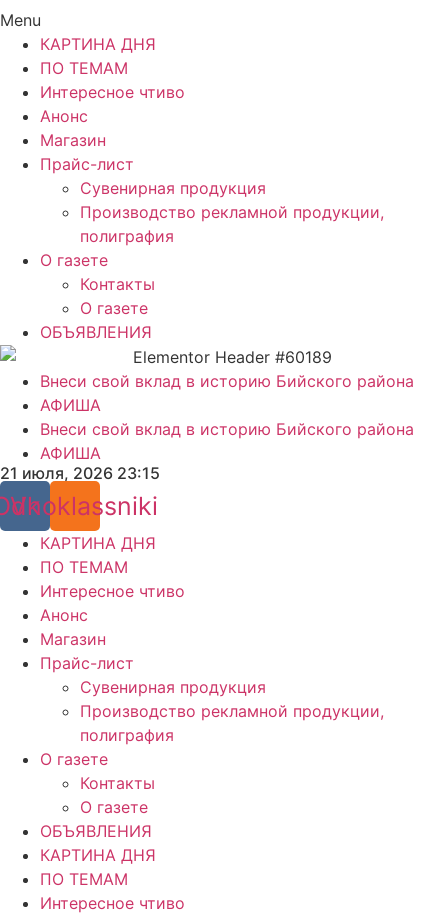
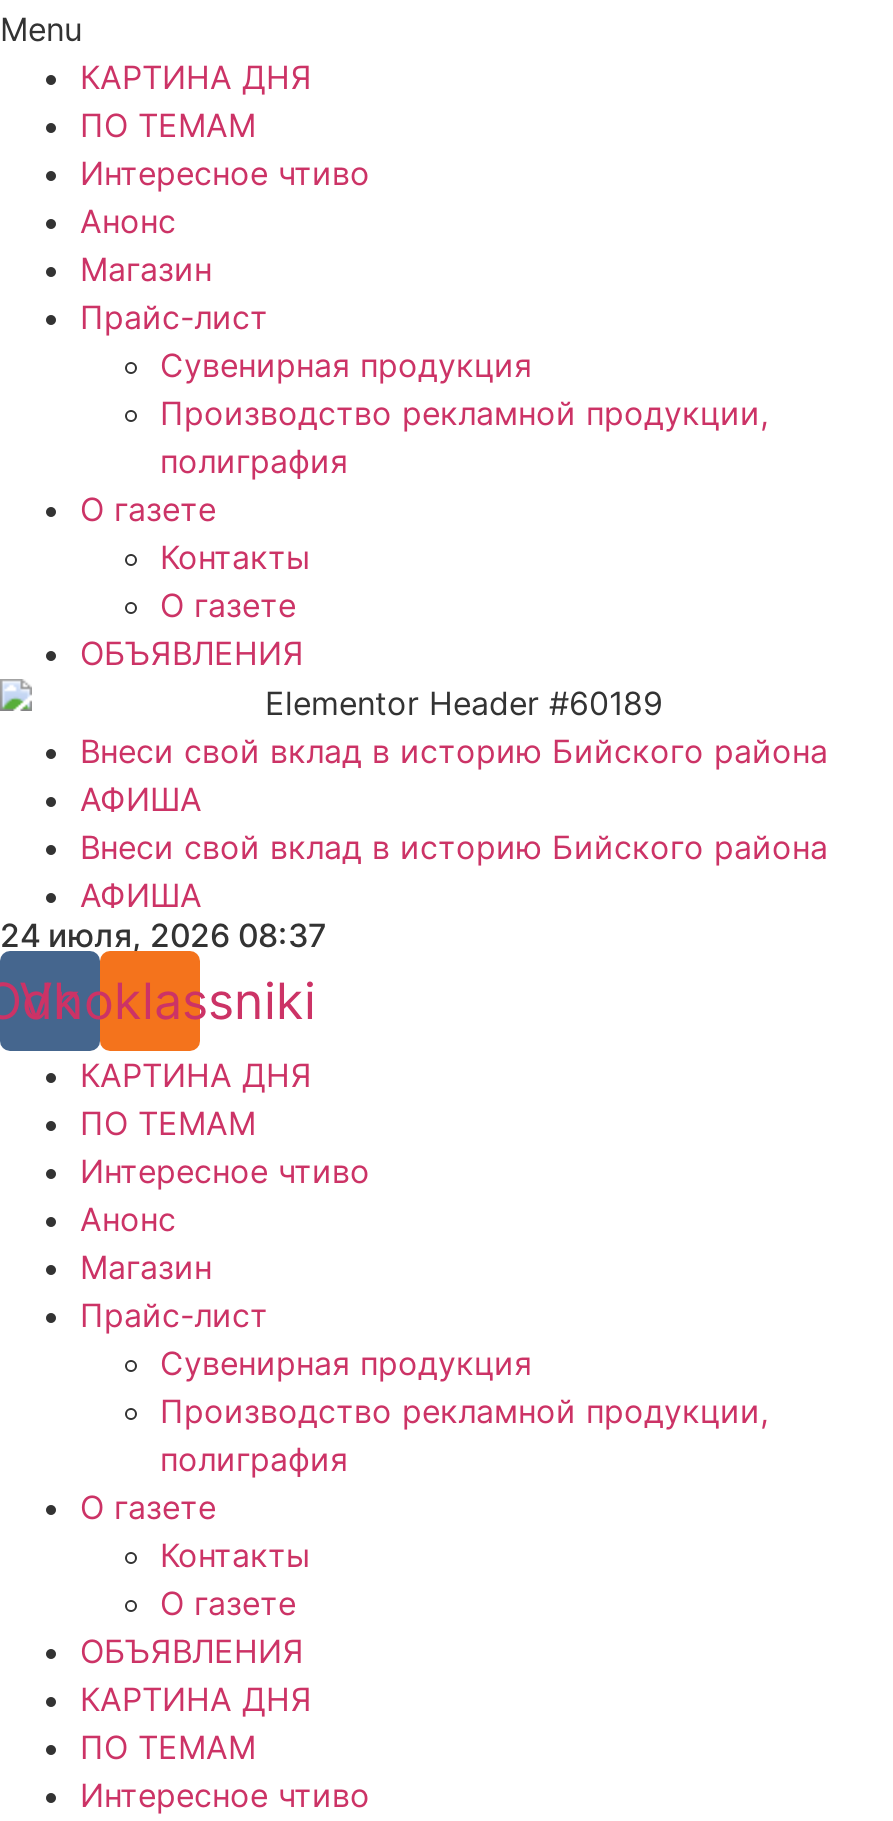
- 21 июля, 2026 23:15
+ 24 июля, 2026 08:37
